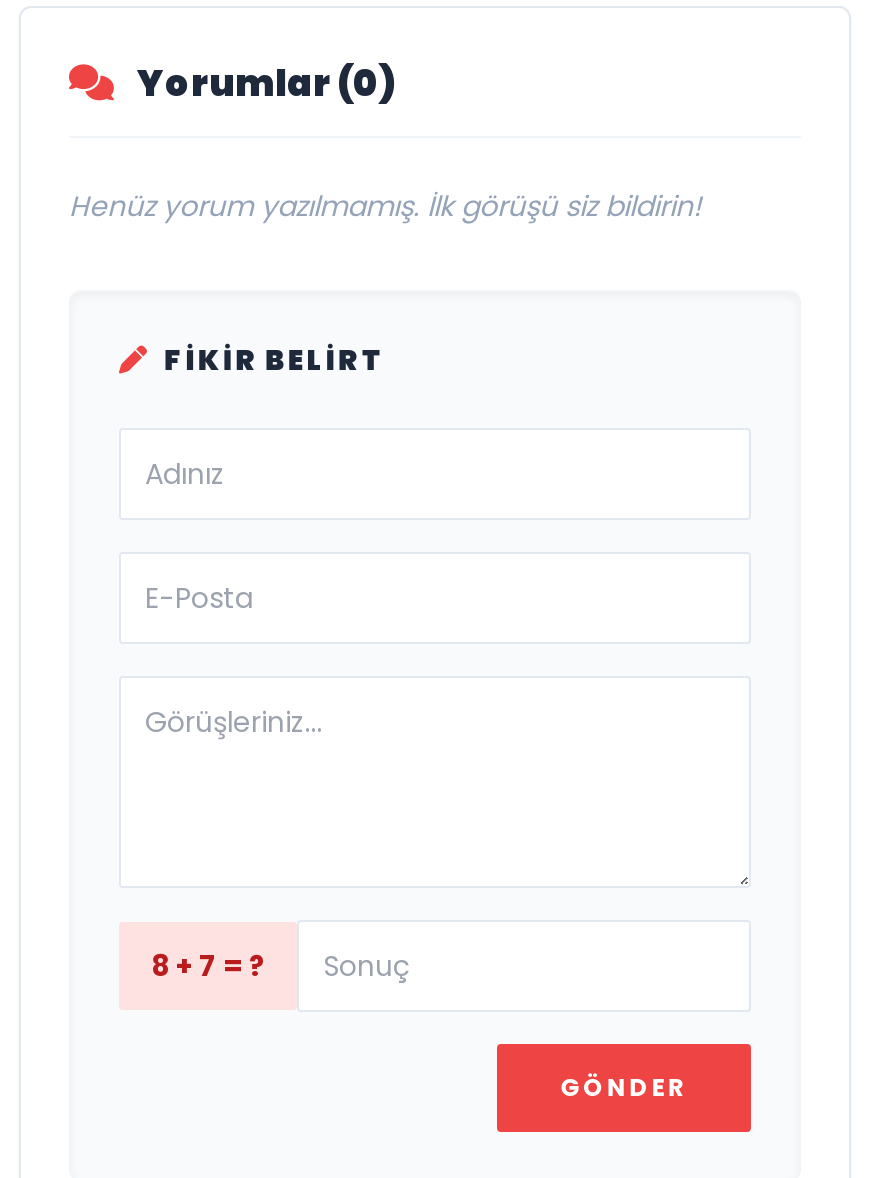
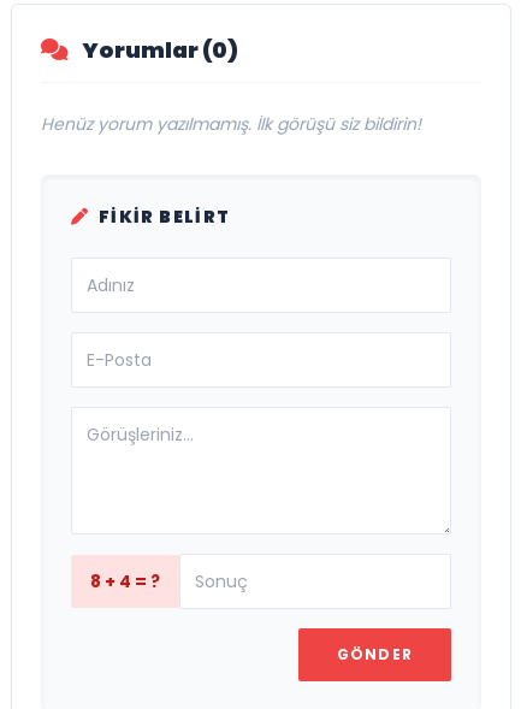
- 8 + 7 = ?
+ 8 + 4 = ?
